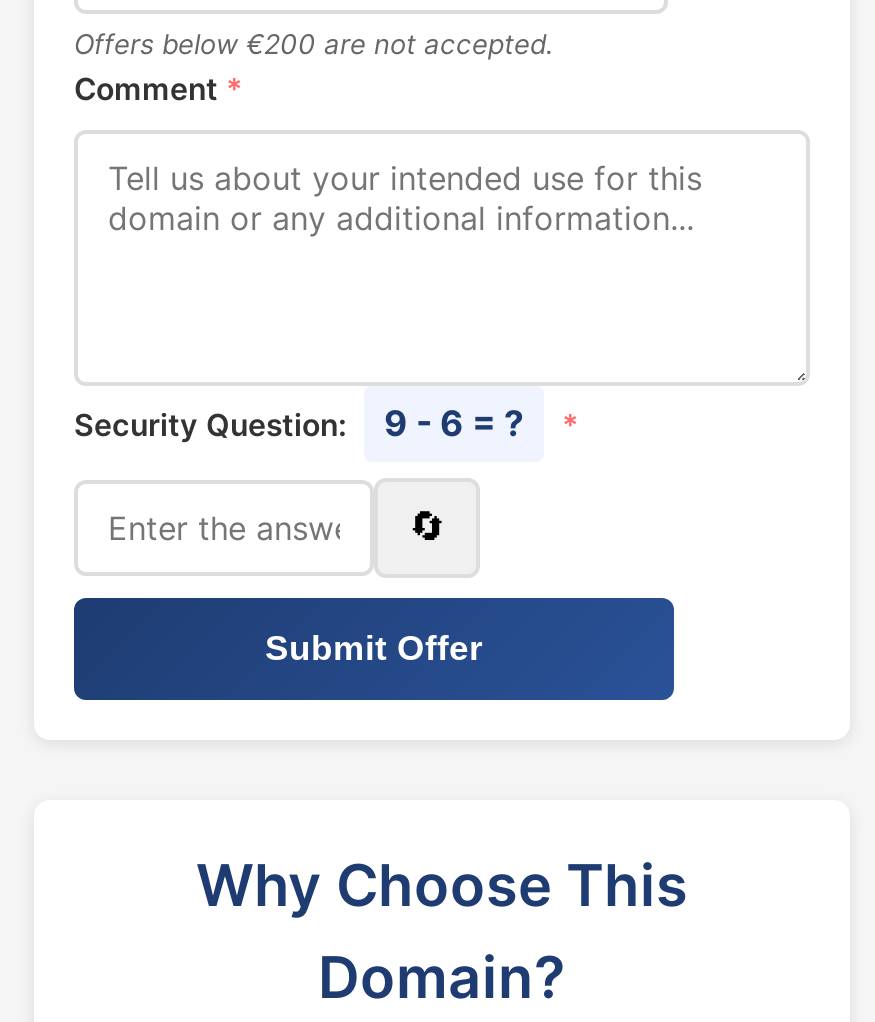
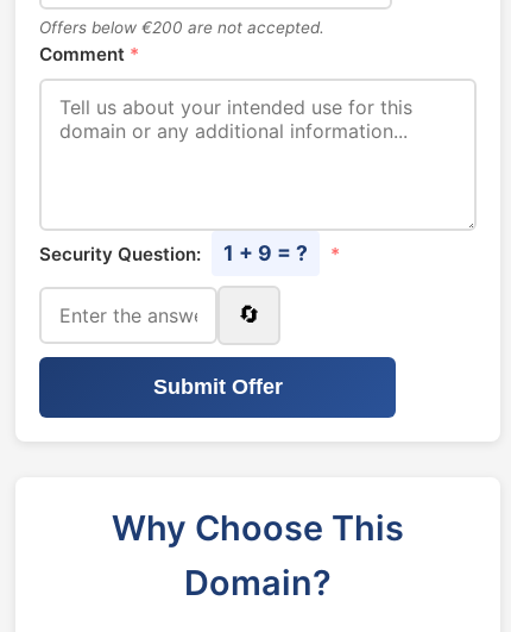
- 9 - 6 = ?
+ 1 + 9 = ?
